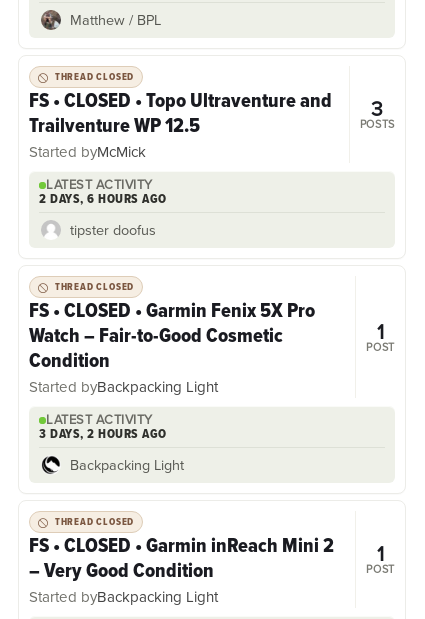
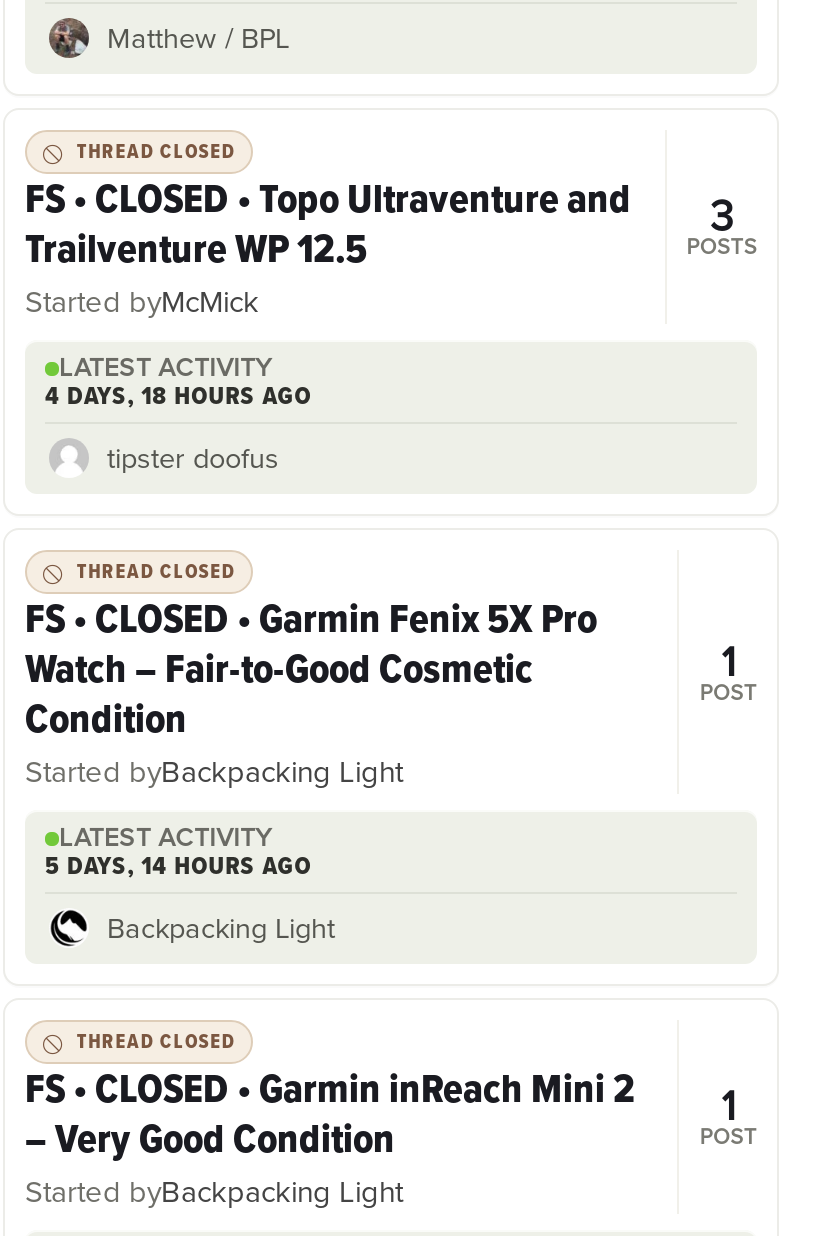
- 2 DAYS, 6 HOURS AGO
+ 4 DAYS, 18 HOURS AGO

- 3 DAYS, 2 HOURS AGO
+ 5 DAYS, 14 HOURS AGO
